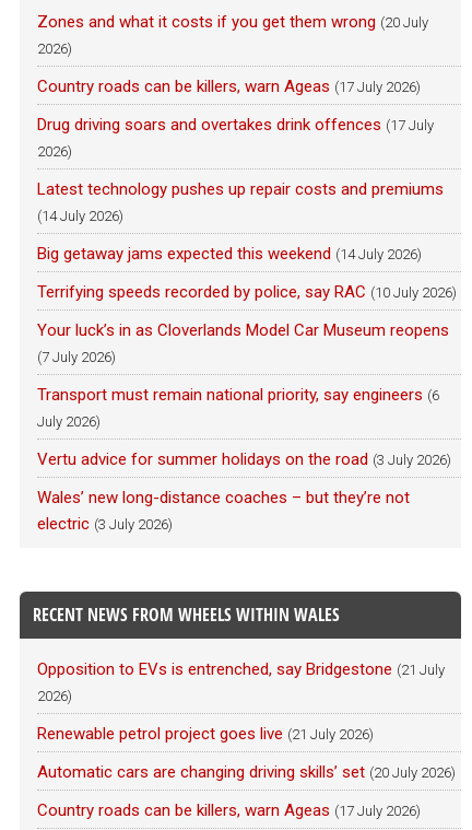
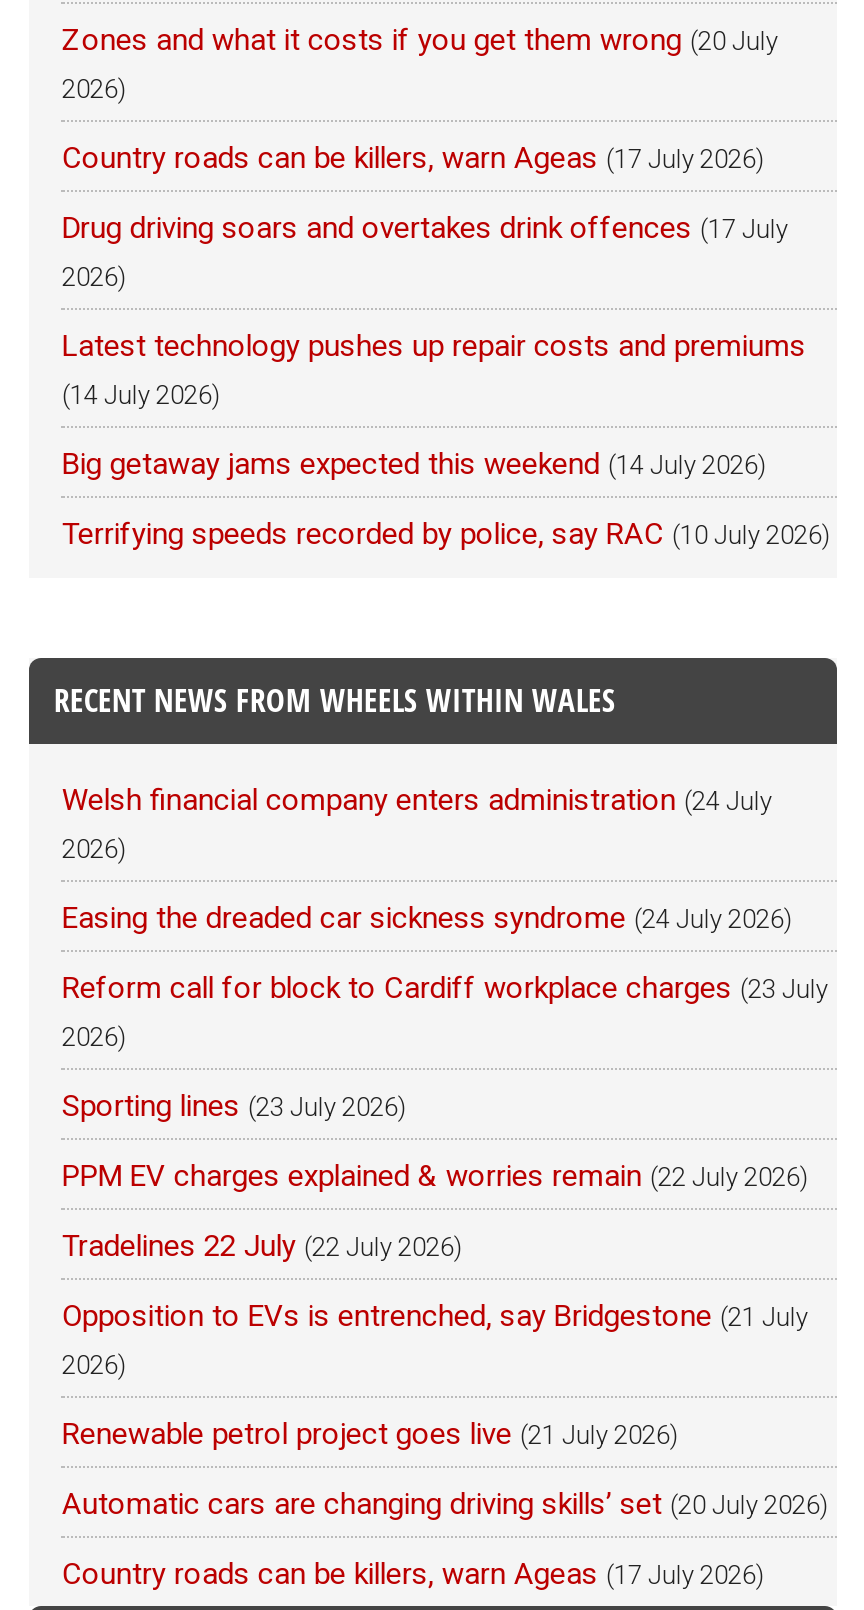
- Your luck’s in as Cloverlands Model Car Museum reopens
- (7 July 2026)
- Transport must remain national priority, say engineers (6
- July 2026)
- Vertu advice for summer holidays on the road (3 July 2026)
- Wales’ new long-distance coaches – but they’re not
- electric (3 July 2026)

moved up: RECENT NEWS FROM WHEELS WITHIN WALES

+ Welsh financial company enters administration (24 July
+ 2026)
+ Easing the dreaded car sickness syndrome (24 July 2026)
+ Reform call for block to Cardiff workplace charges (23 July
+ 2026)
+ Sporting lines (23 July 2026)
+ PPM EV charges explained & worries remain (22 July 2026)
+ Tradelines 22 July (22 July 2026)
